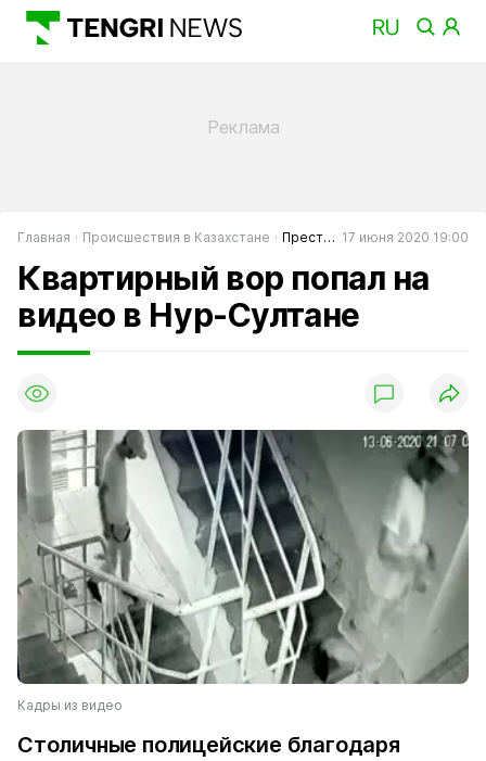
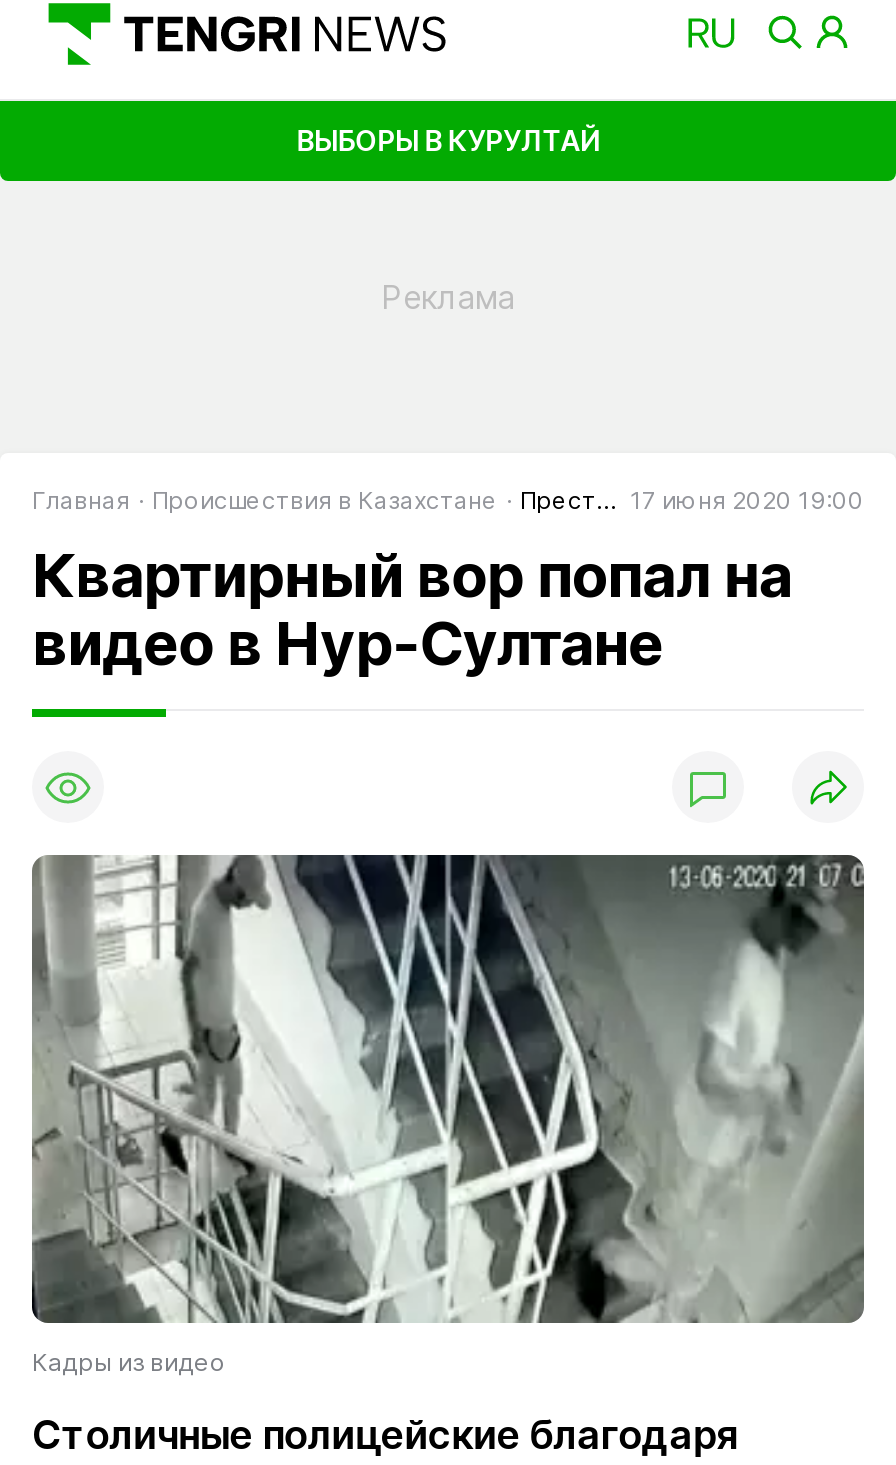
+ ВЫБОРЫ В КУРУЛТАЙ
